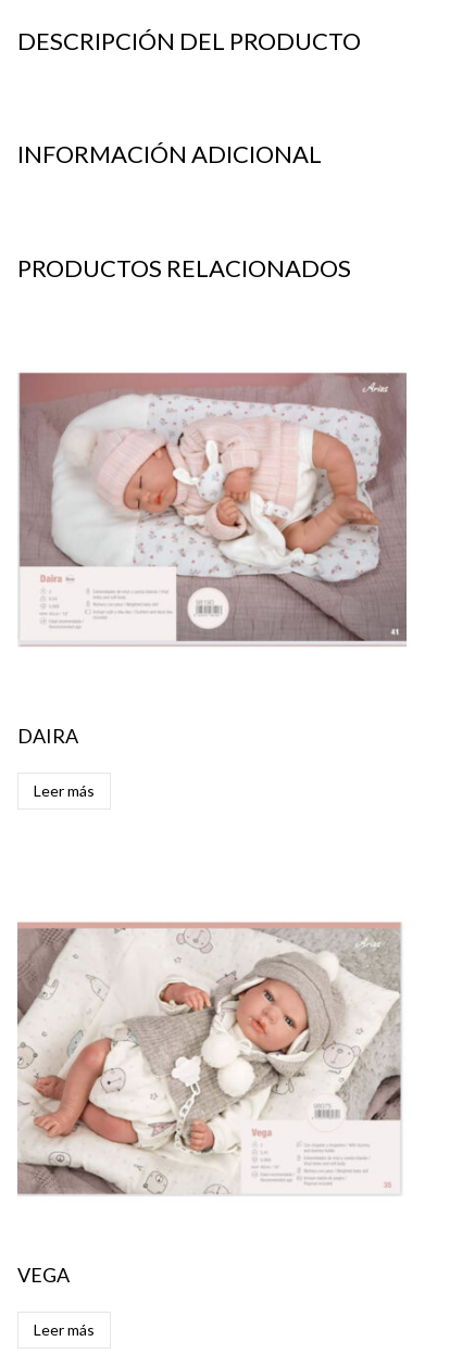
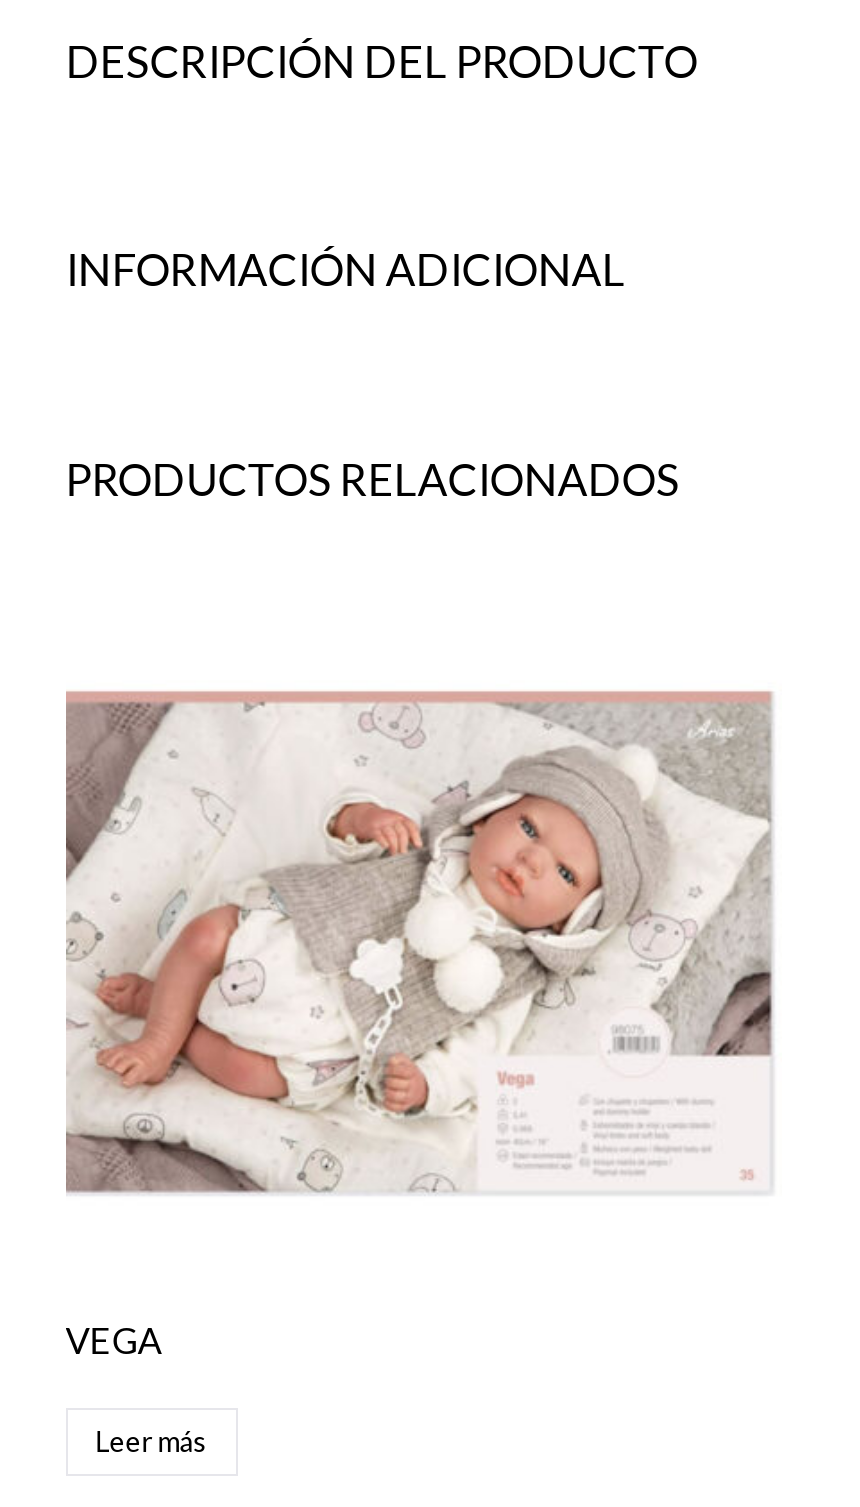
- [image]

- DAIRA
- Leer más
